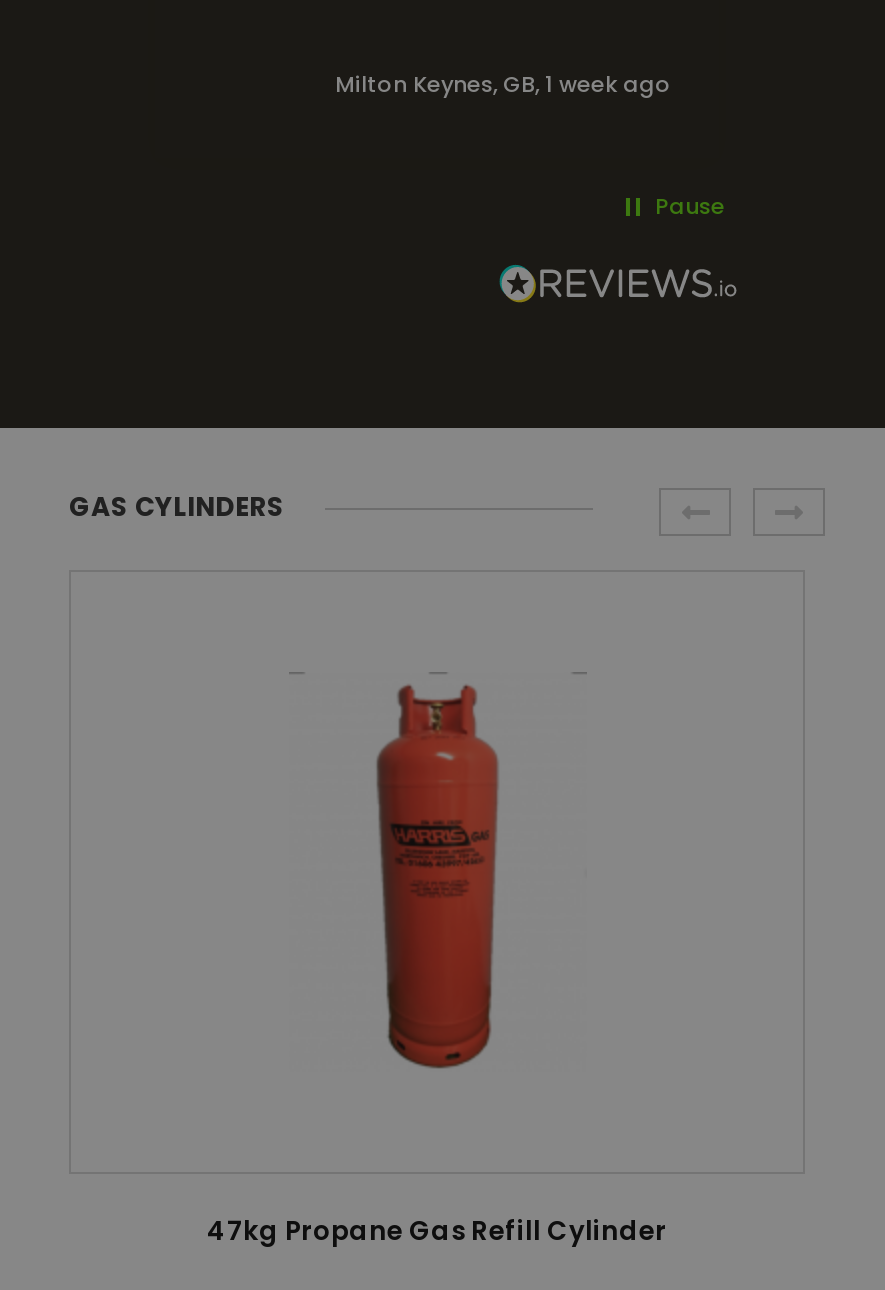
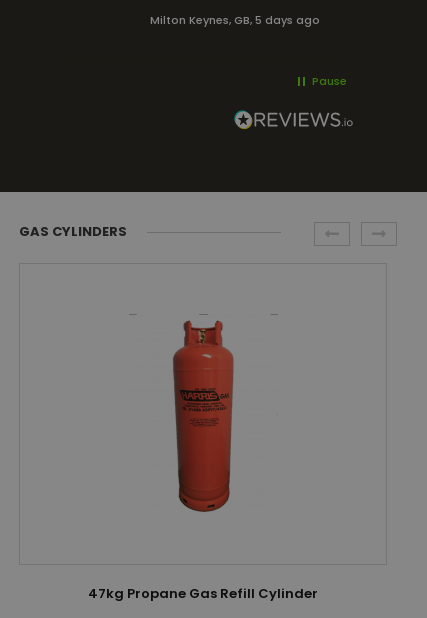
- Milton Keynes, GB, 1 week ago
+ Milton Keynes, GB, 5 days ago
